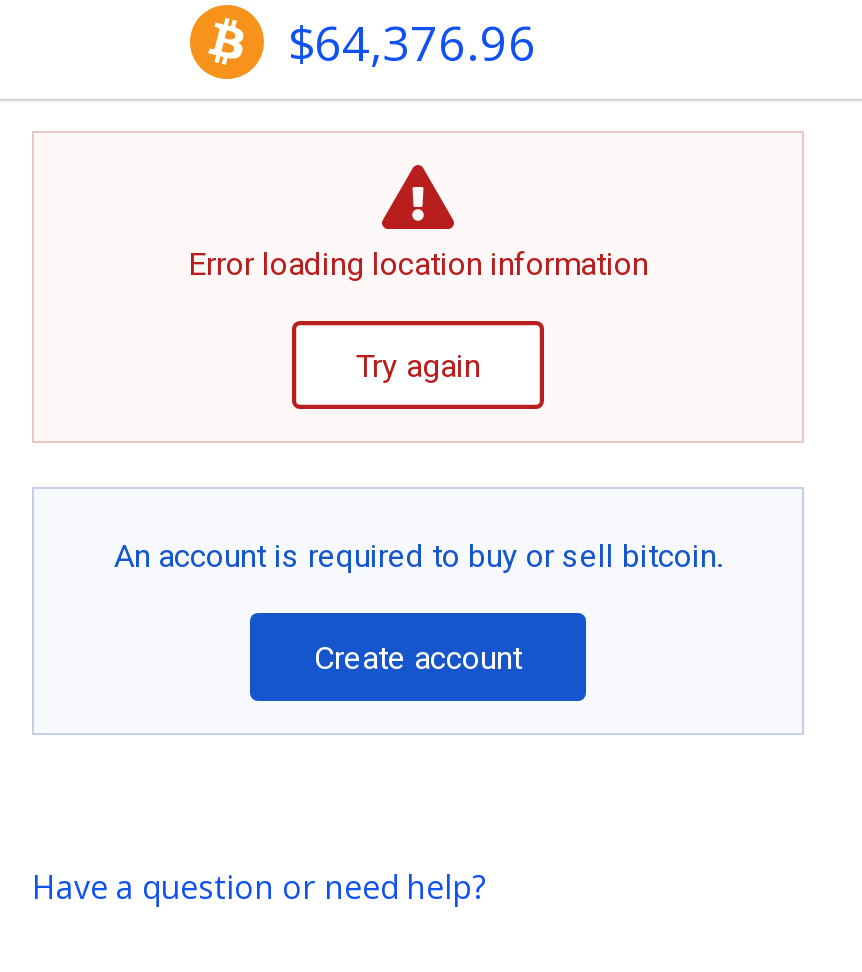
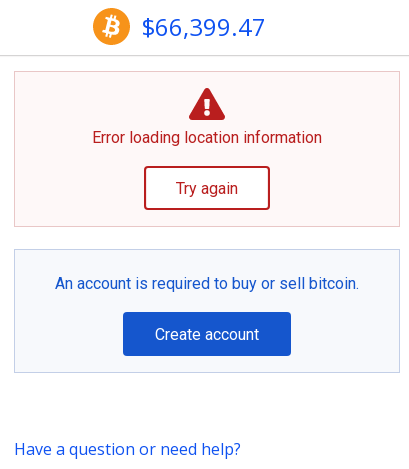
- $64,376.96
+ $66,399.47
